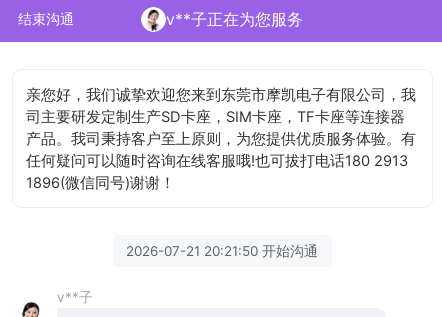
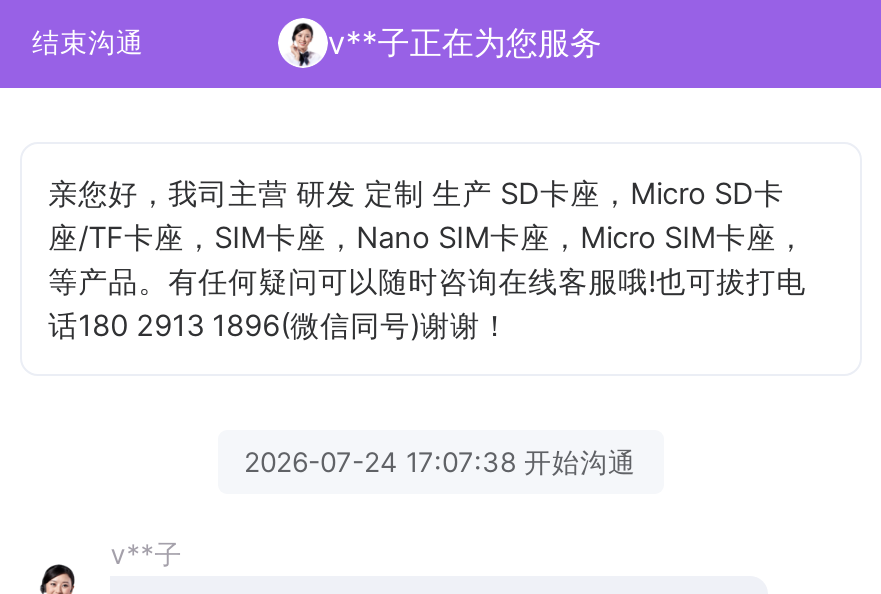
- 亲您好，我们诚挚欢迎您来到东莞市摩凯电子有限公司，我
- 司主要研发定制生产SD卡座，SIM卡座，TF卡座等连接器
- 产品。我司秉持客户至上原则，为您提供优质服务体验。有
- 任何疑问可以随时咨询在线客服哦!也可拔打电话180 2913
- 1896(微信同号)谢谢！
+ 亲您好，我司主营 研发 定制 生产 SD卡座，Micro SD卡
+ 座/TF卡座，SIM卡座，Nano SIM卡座，Micro SIM卡座，
+ 等产品。有任何疑问可以随时咨询在线客服哦!也可拔打电
+ 话180 2913 1896(微信同号)谢谢！

- 2026-07-21 20:21:50 开始沟通
+ 2026-07-24 17:07:38 开始沟通
